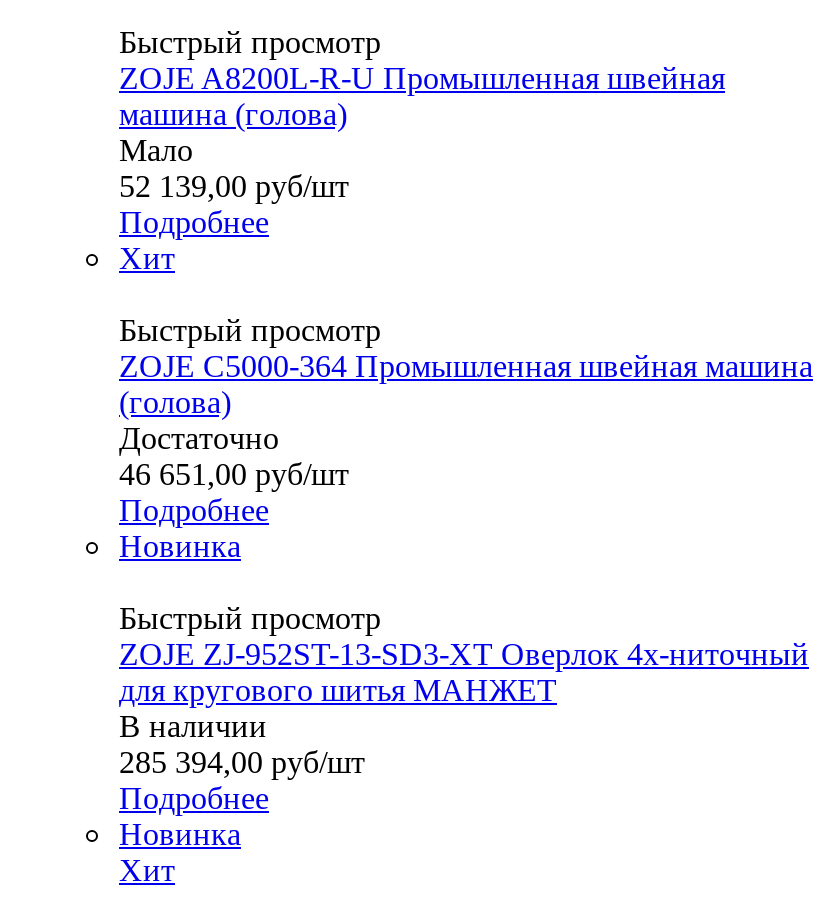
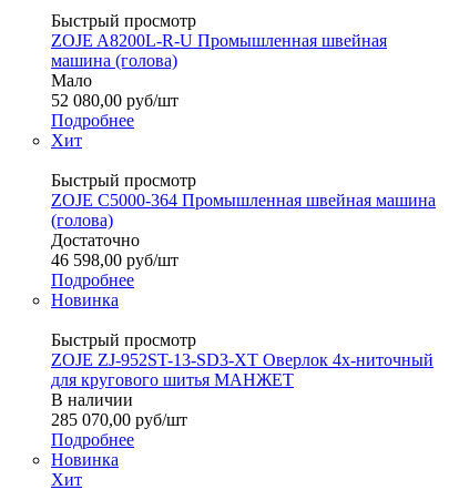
- 52 139,00 руб/шт
+ 52 080,00 руб/шт

- 46 651,00 руб/шт
+ 46 598,00 руб/шт

- 285 394,00 руб/шт
+ 285 070,00 руб/шт
